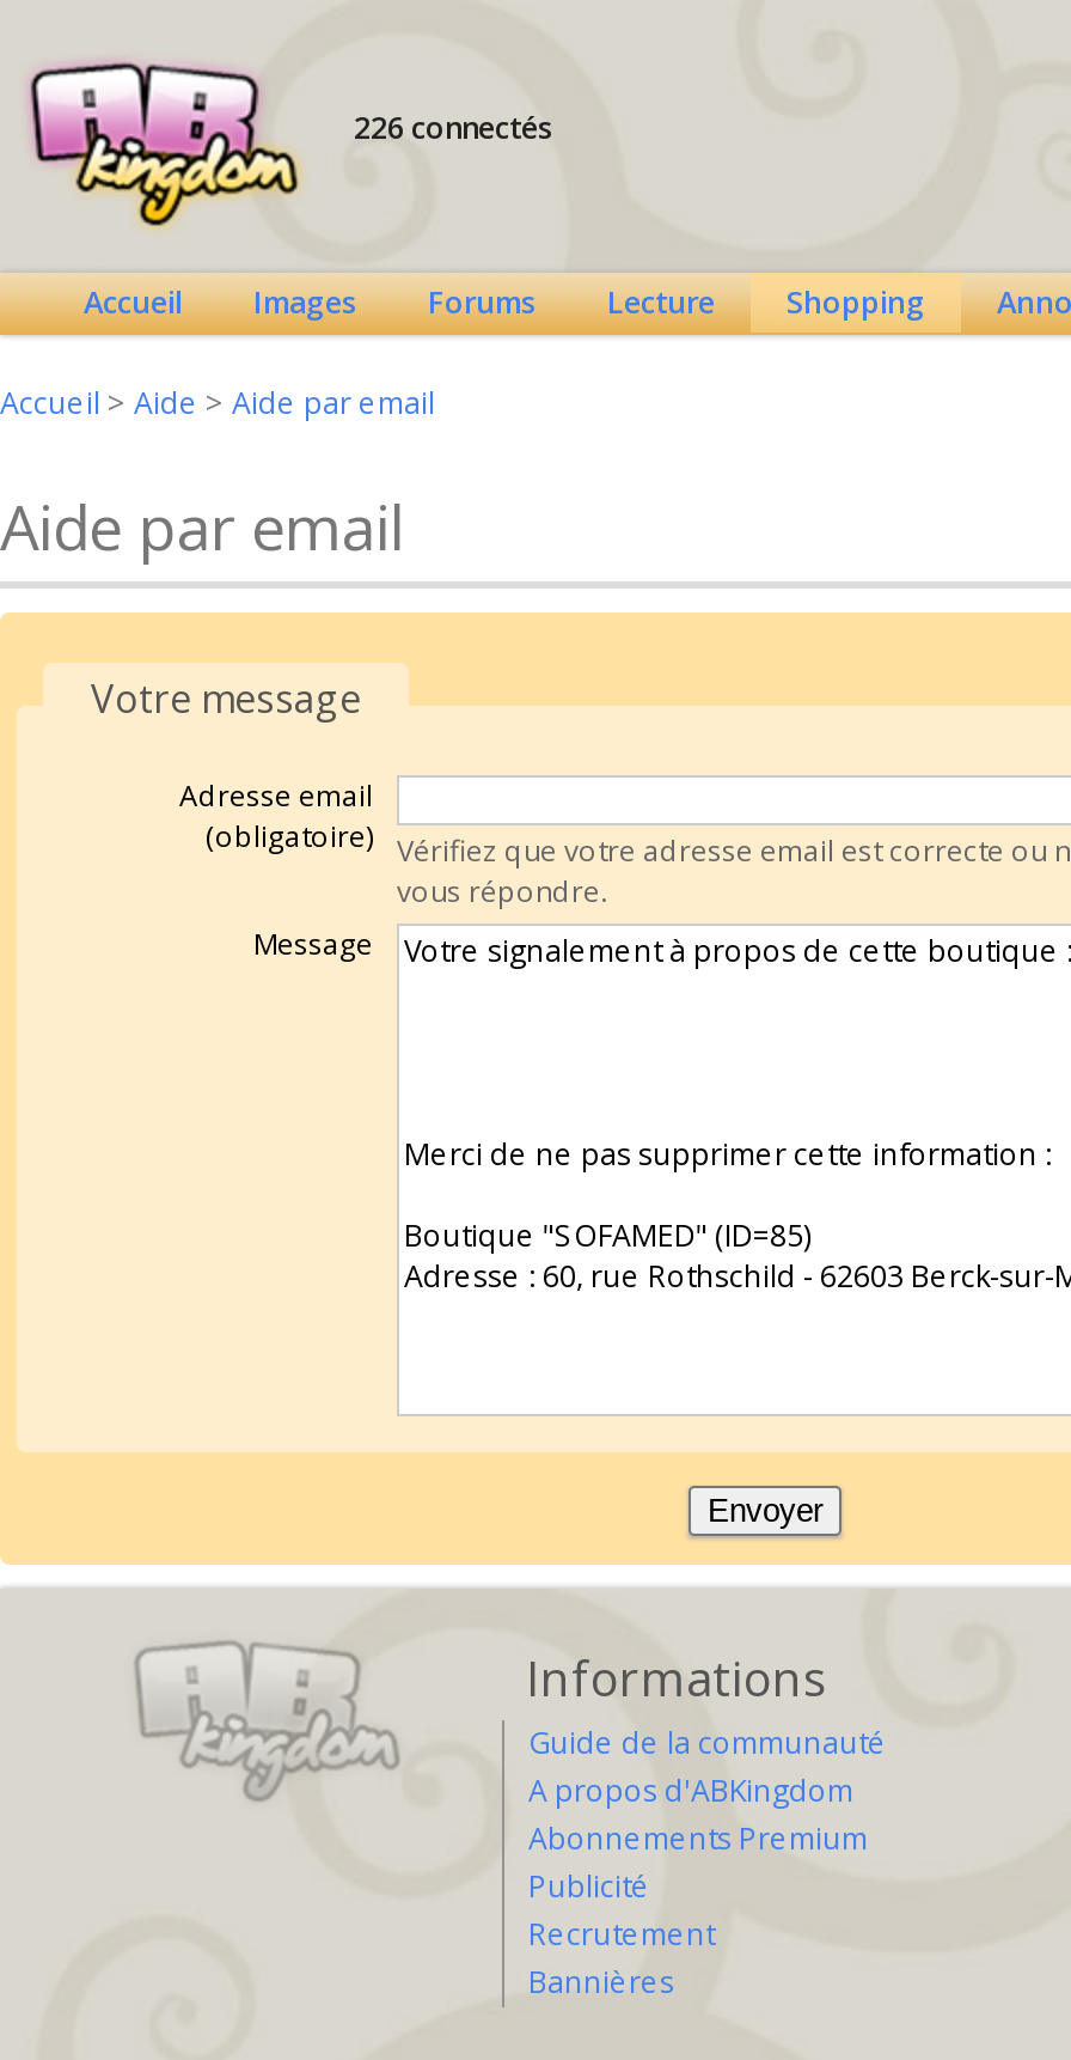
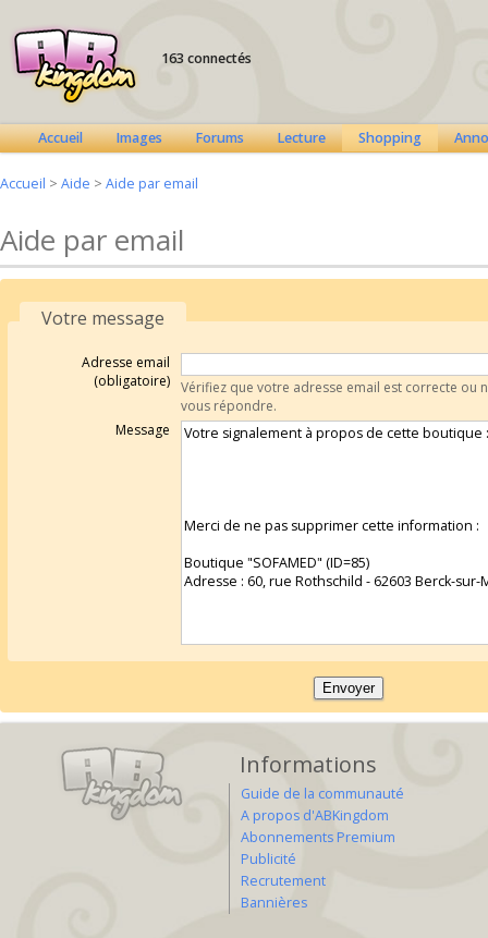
- 226 connectés
+ 163 connectés
